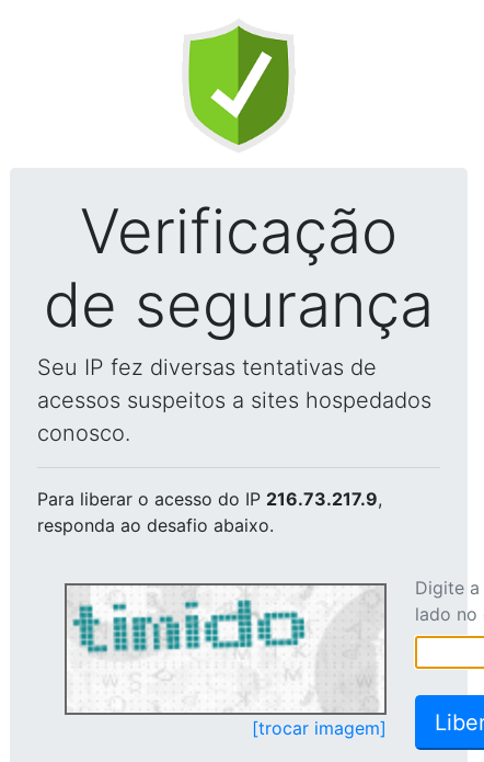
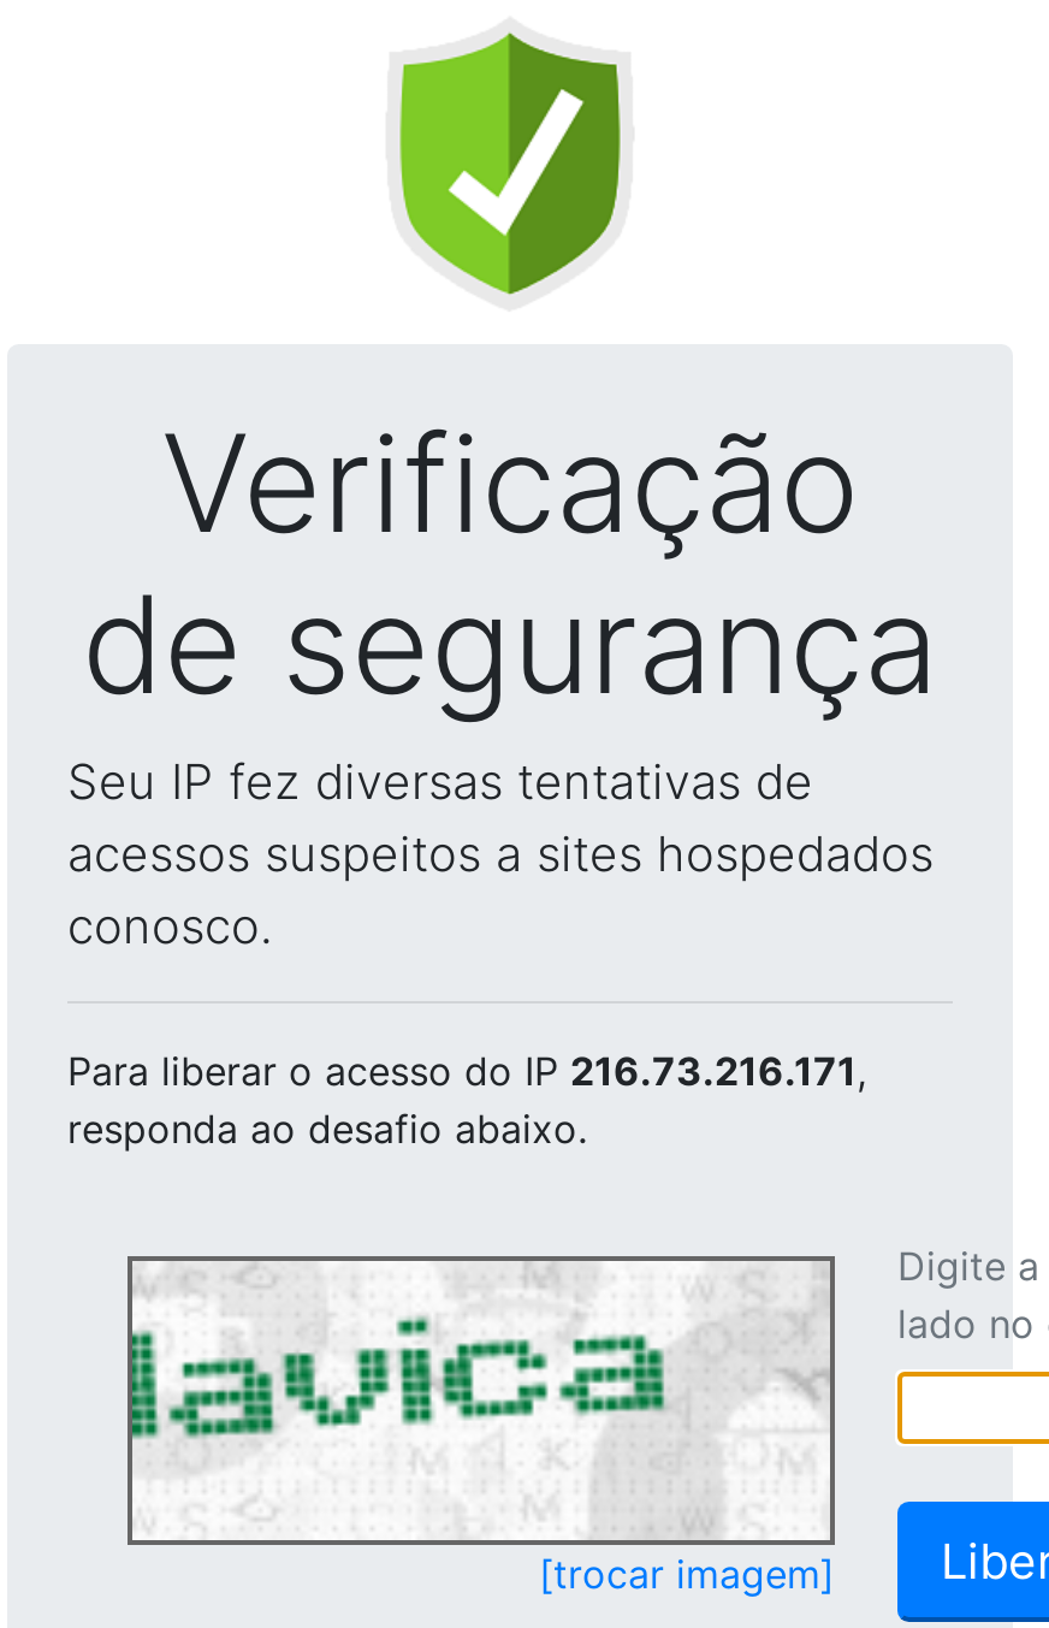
- Para liberar o acesso do IP 216.73.217.9,
+ Para liberar o acesso do IP 216.73.216.171,

- [image]
+ [image]
